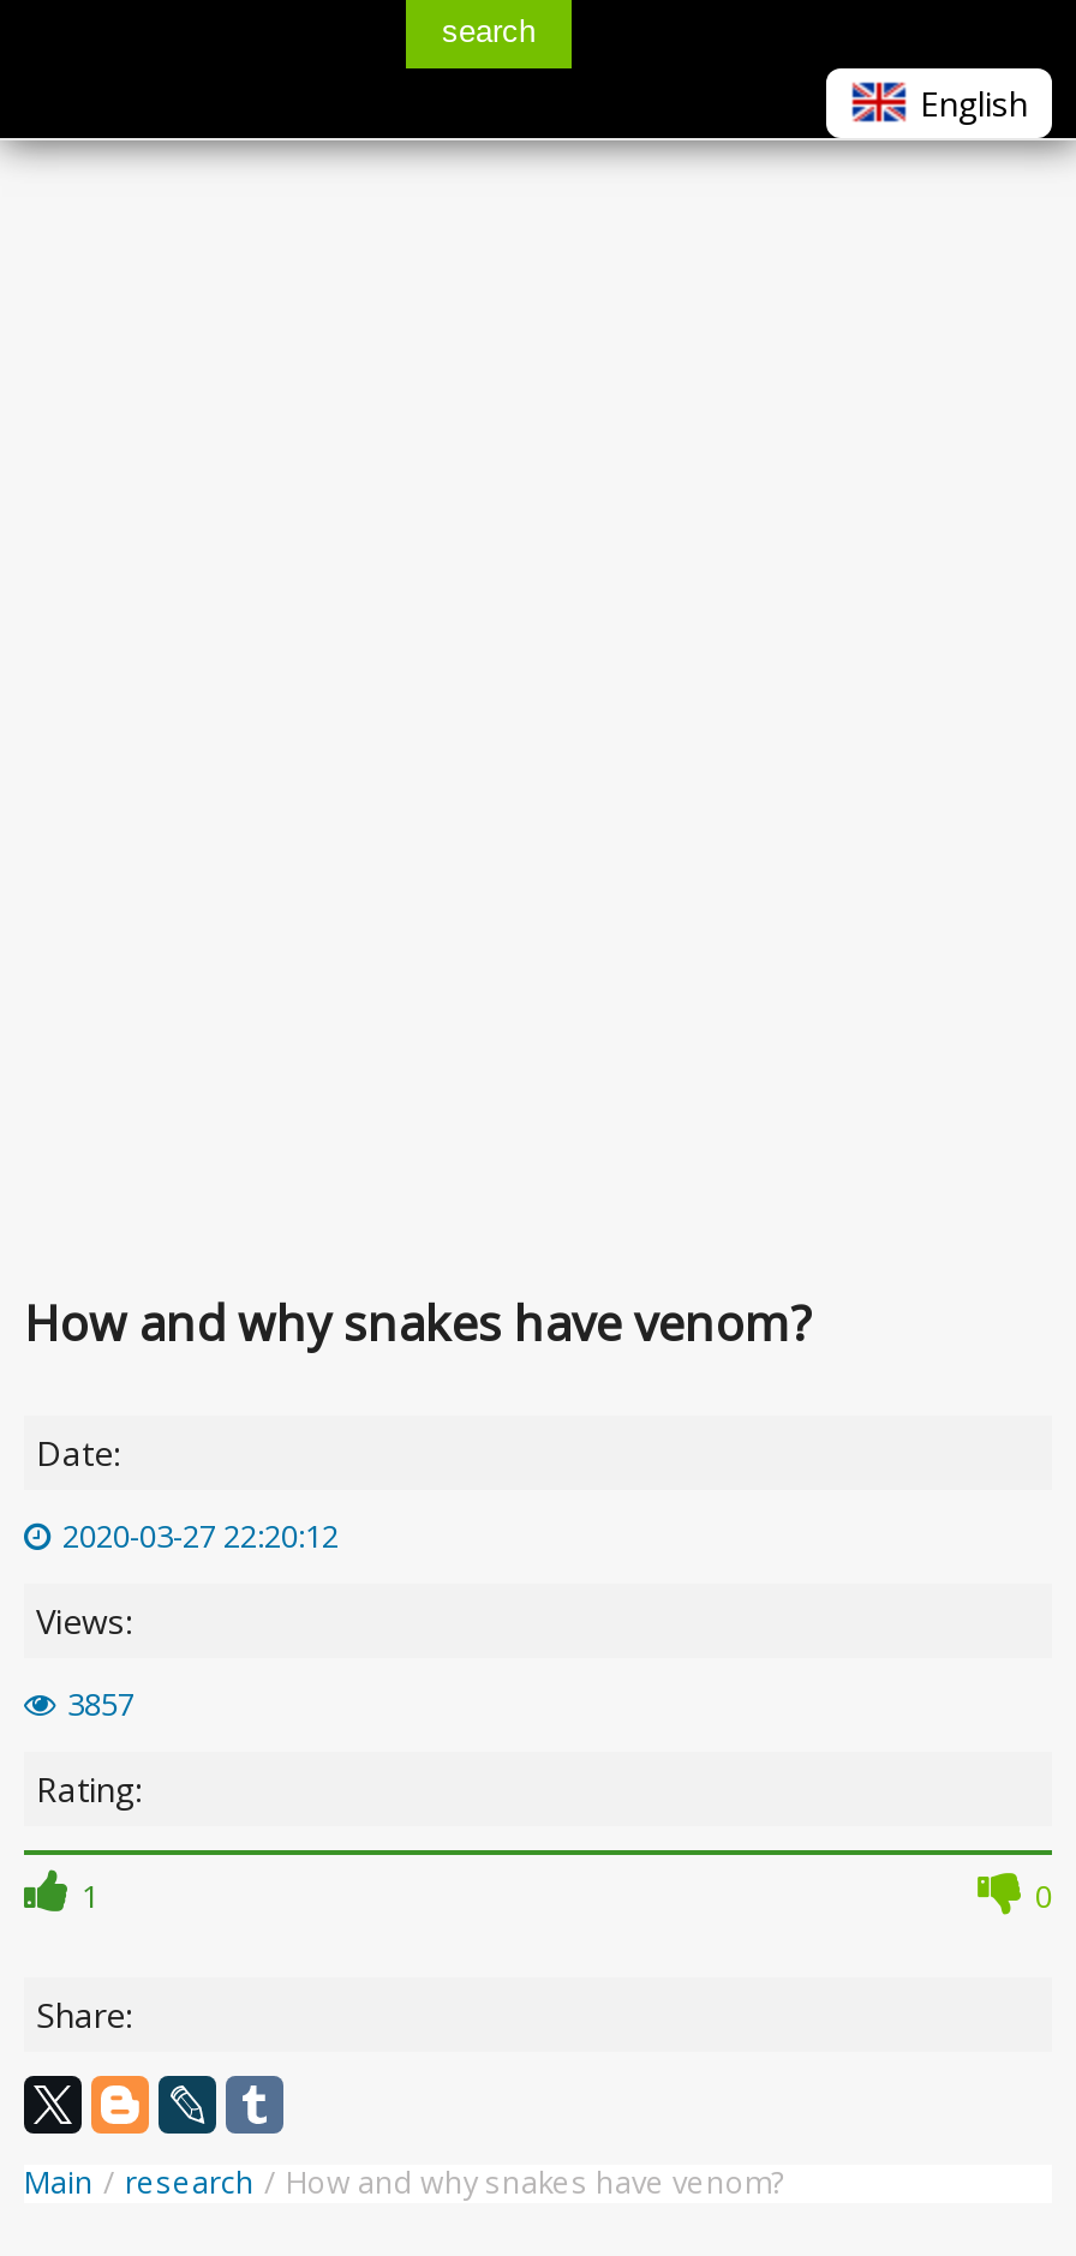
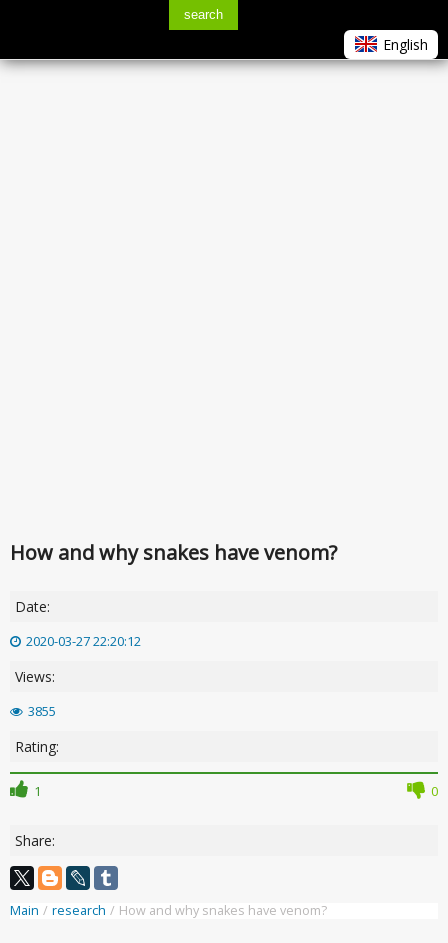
- 3857
+ 3855
